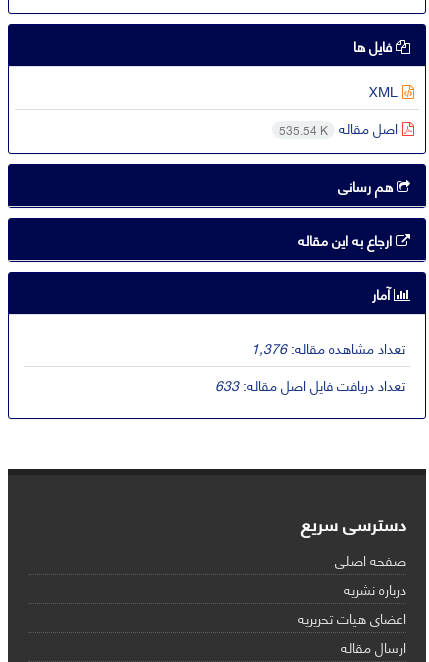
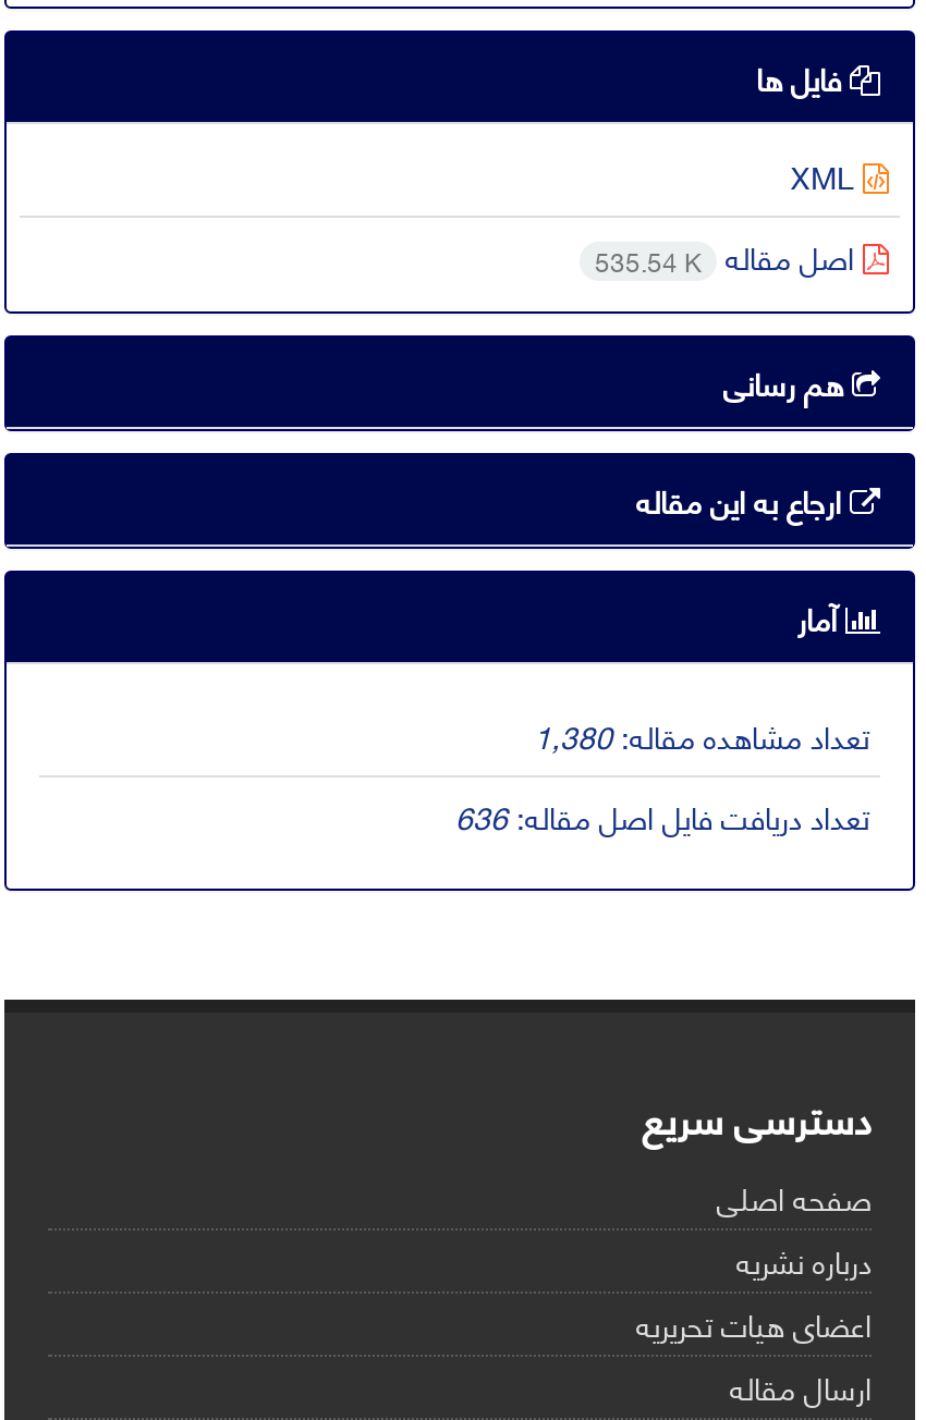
- تعداد مشاهده مقاله:1,376
+ تعداد مشاهده مقاله:1,380

- تعداد دریافت فایل اصل مقاله:633
+ تعداد دریافت فایل اصل مقاله:636
